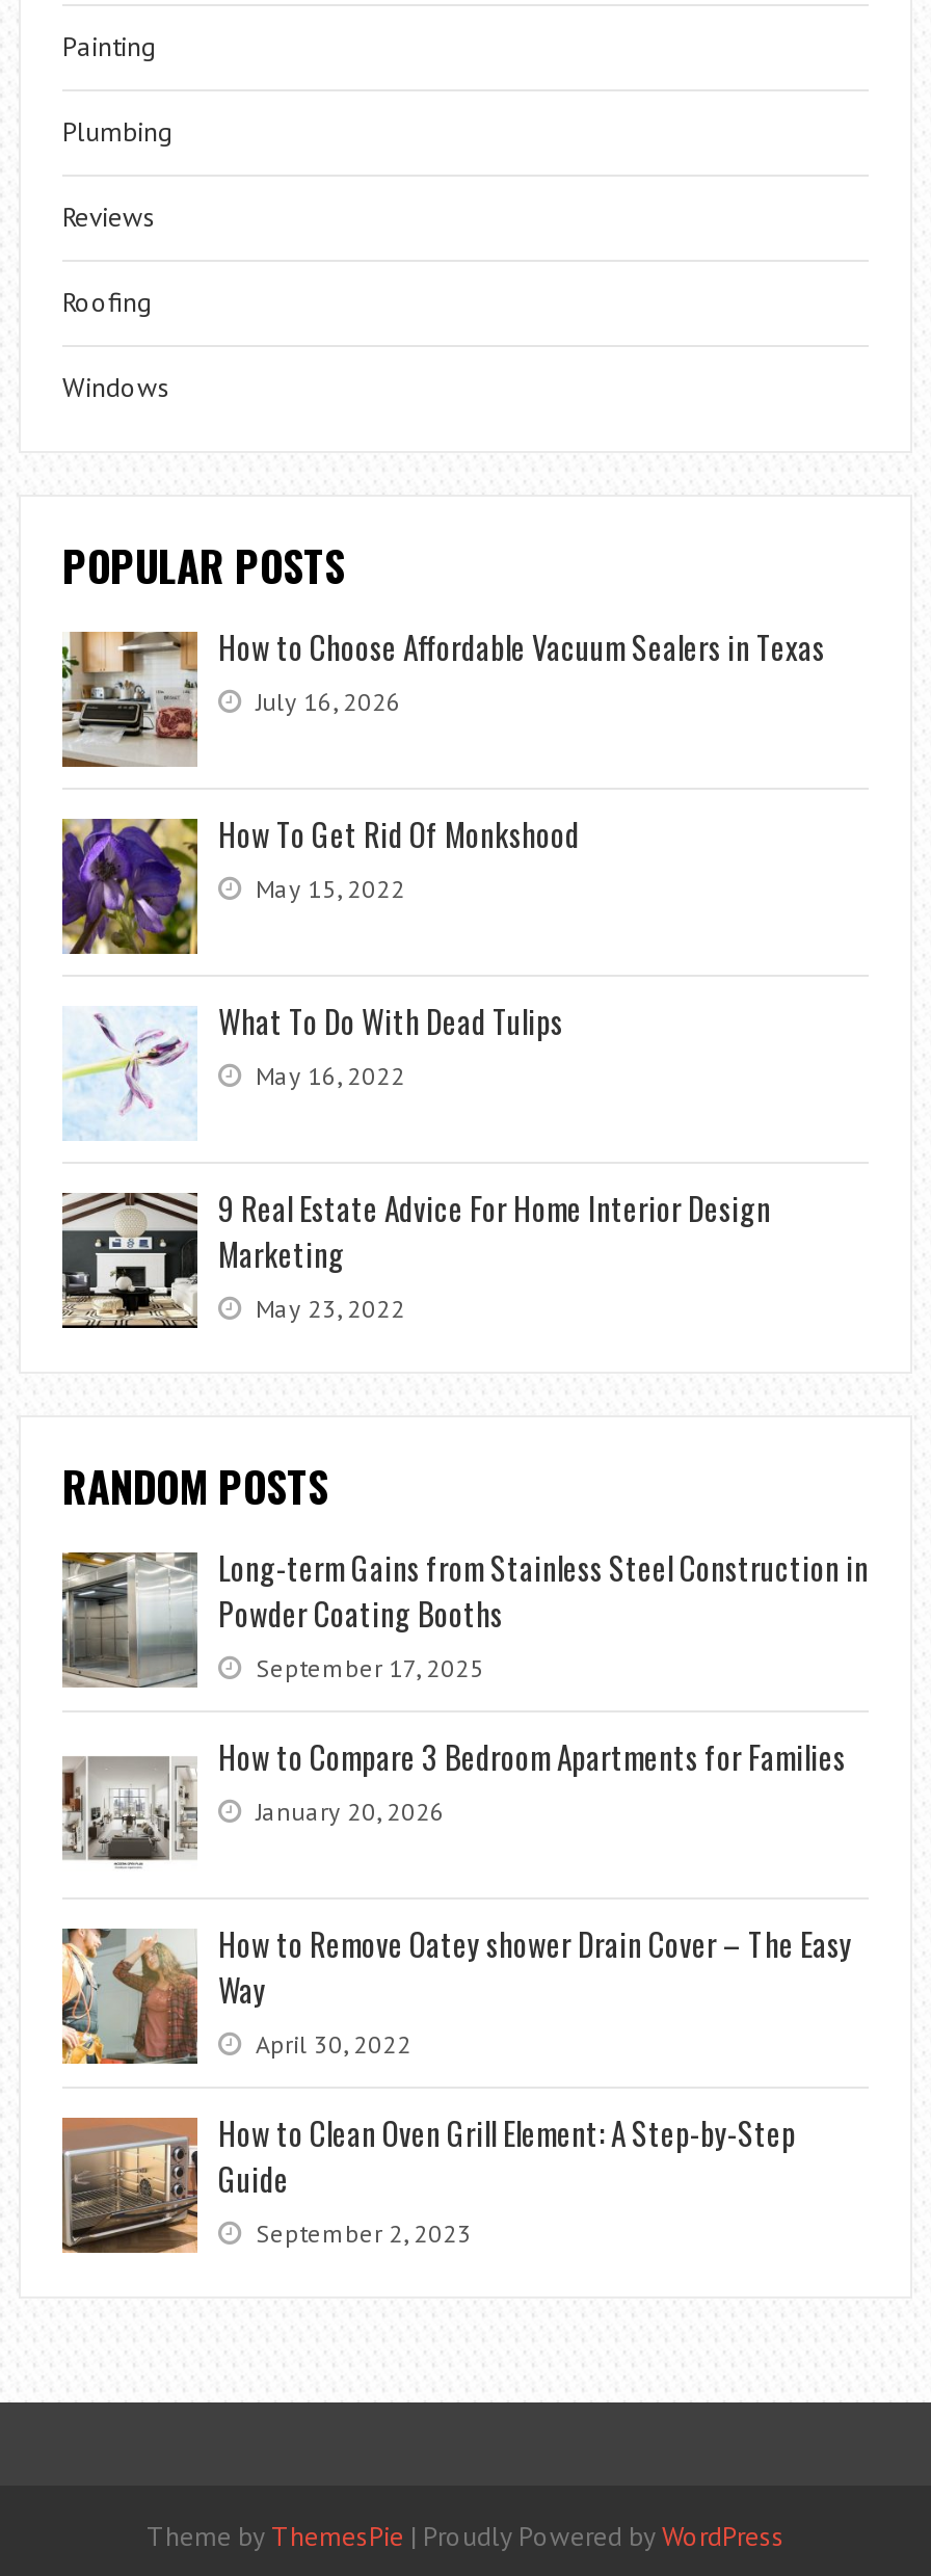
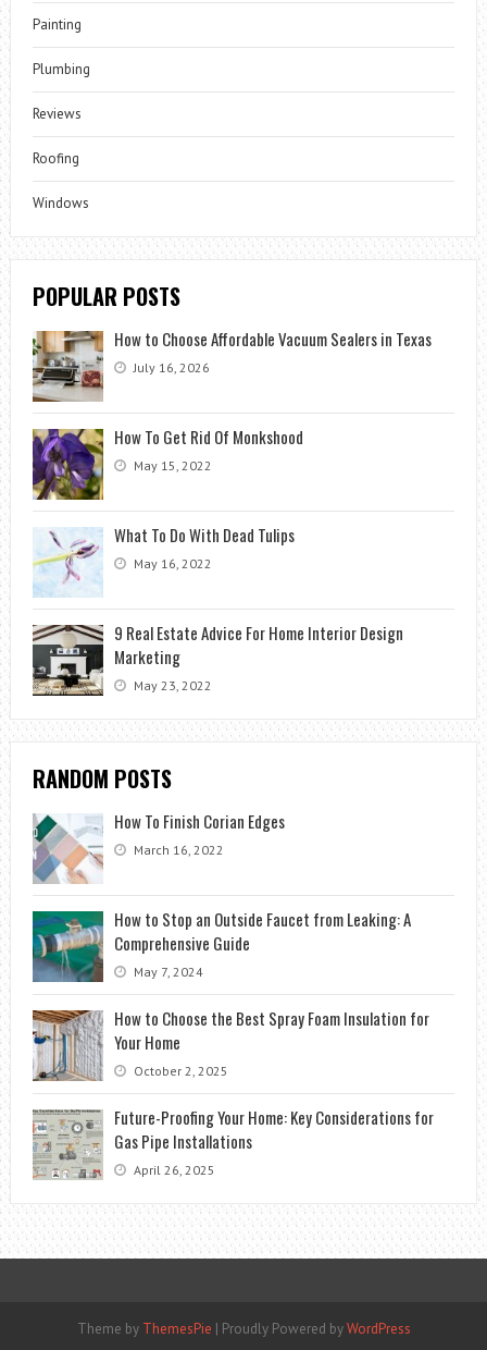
- [image]
- Long-term Gains from Stainless Steel Construction in
- Powder Coating Booths
- September 17, 2025
+ [image]
+ How To Finish Corian Edges
+ March 16, 2022

- [image]
- How to Compare 3 Bedroom Apartments for Families
- January 20, 2026
+ [image]
+ How to Stop an Outside Faucet from Leaking: A
+ Comprehensive Guide
+ May 7, 2024

- [image]
- How to Remove Oatey shower Drain Cover – The Easy
- Way
- April 30, 2022
+ [image]
+ How to Choose the Best Spray Foam Insulation for
+ Your Home
+ October 2, 2025

- [image]
- How to Clean Oven Grill Element: A Step-by-Step
- Guide
- September 2, 2023
+ [image]
+ Future-Proofing Your Home: Key Considerations for
+ Gas Pipe Installations
+ April 26, 2025
